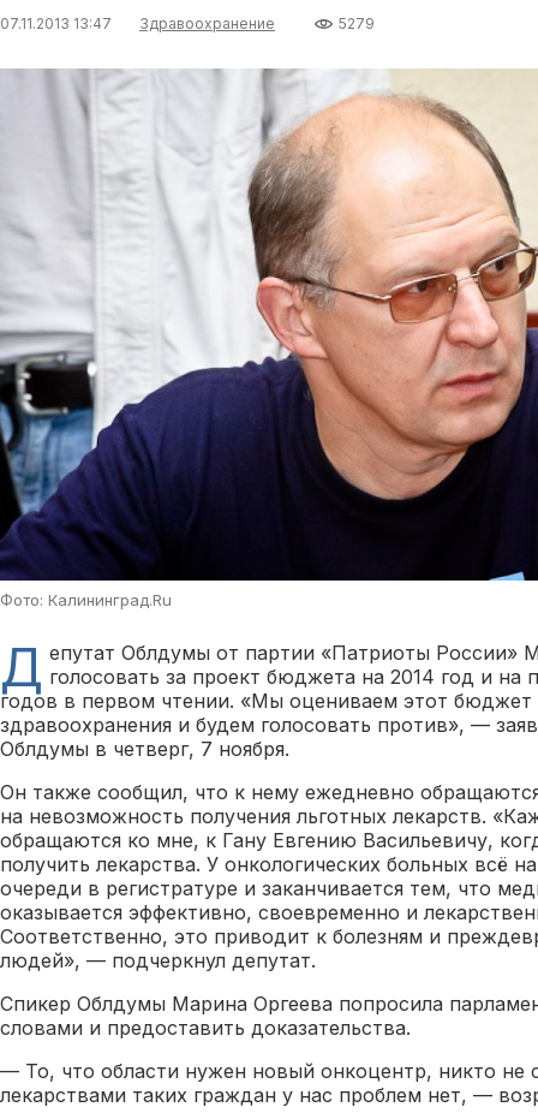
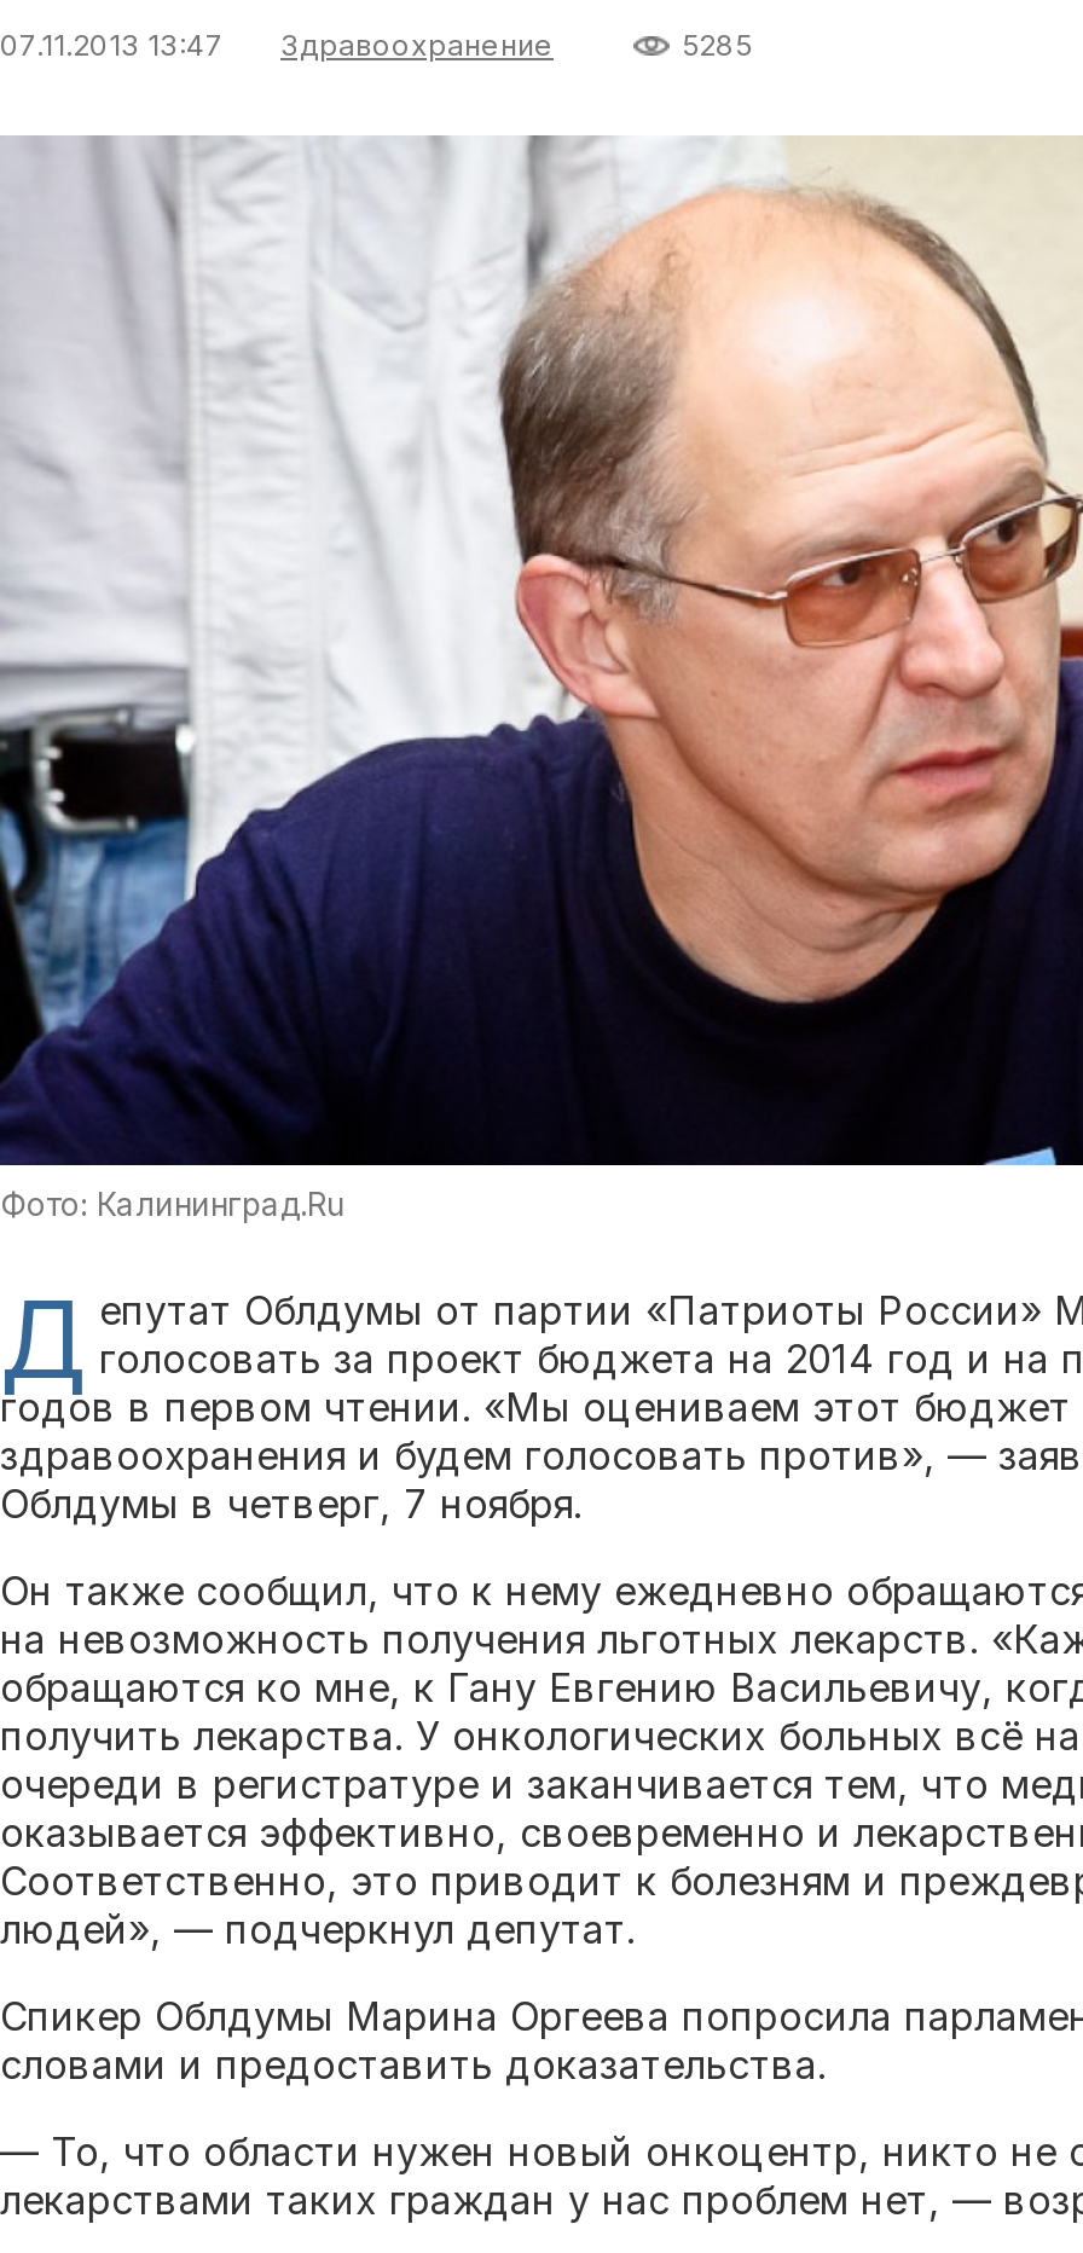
- 5279
+ 5285
